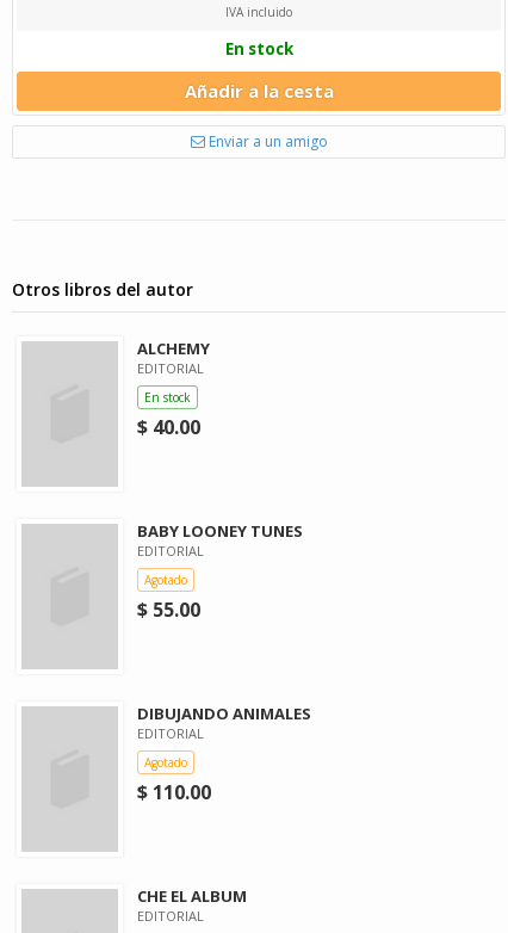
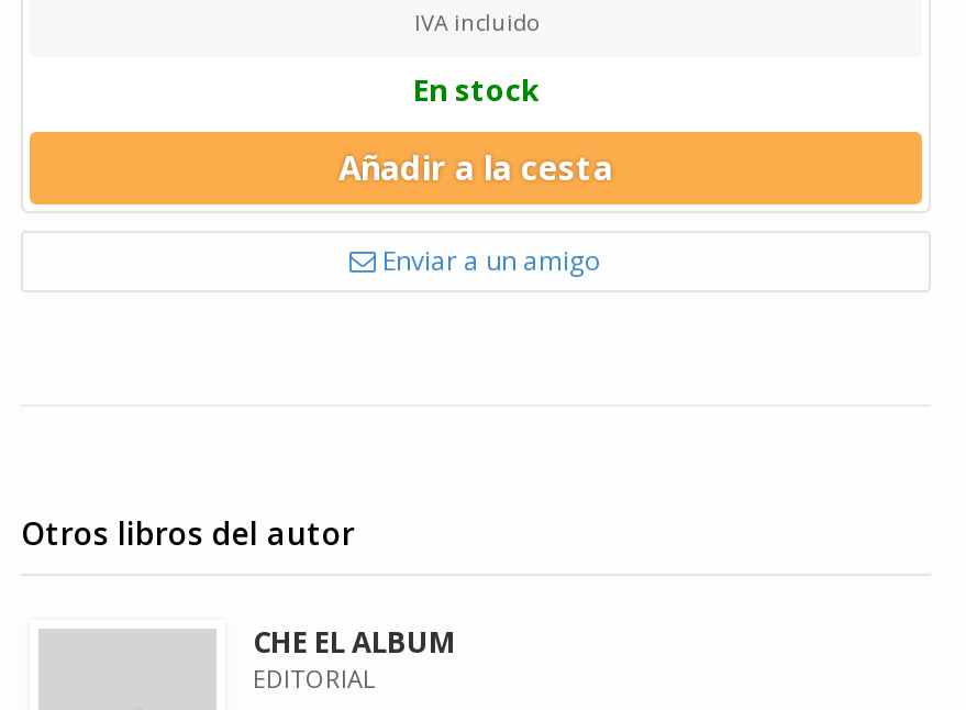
- ALCHEMY
- EDITORIAL
- En stock
- $ 40.00

- BABY LOONEY TUNES
- EDITORIAL
- Agotado
- $ 55.00

- DIBUJANDO ANIMALES
- EDITORIAL
- Agotado
- $ 110.00
